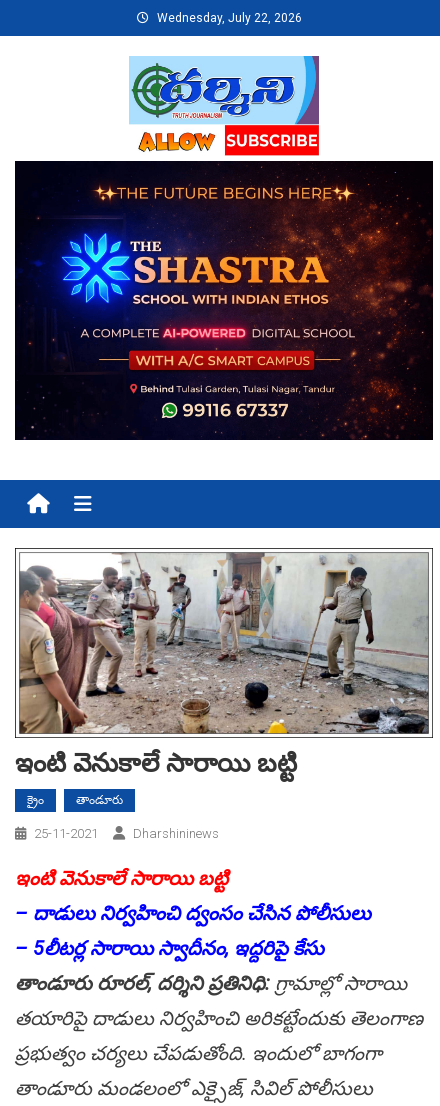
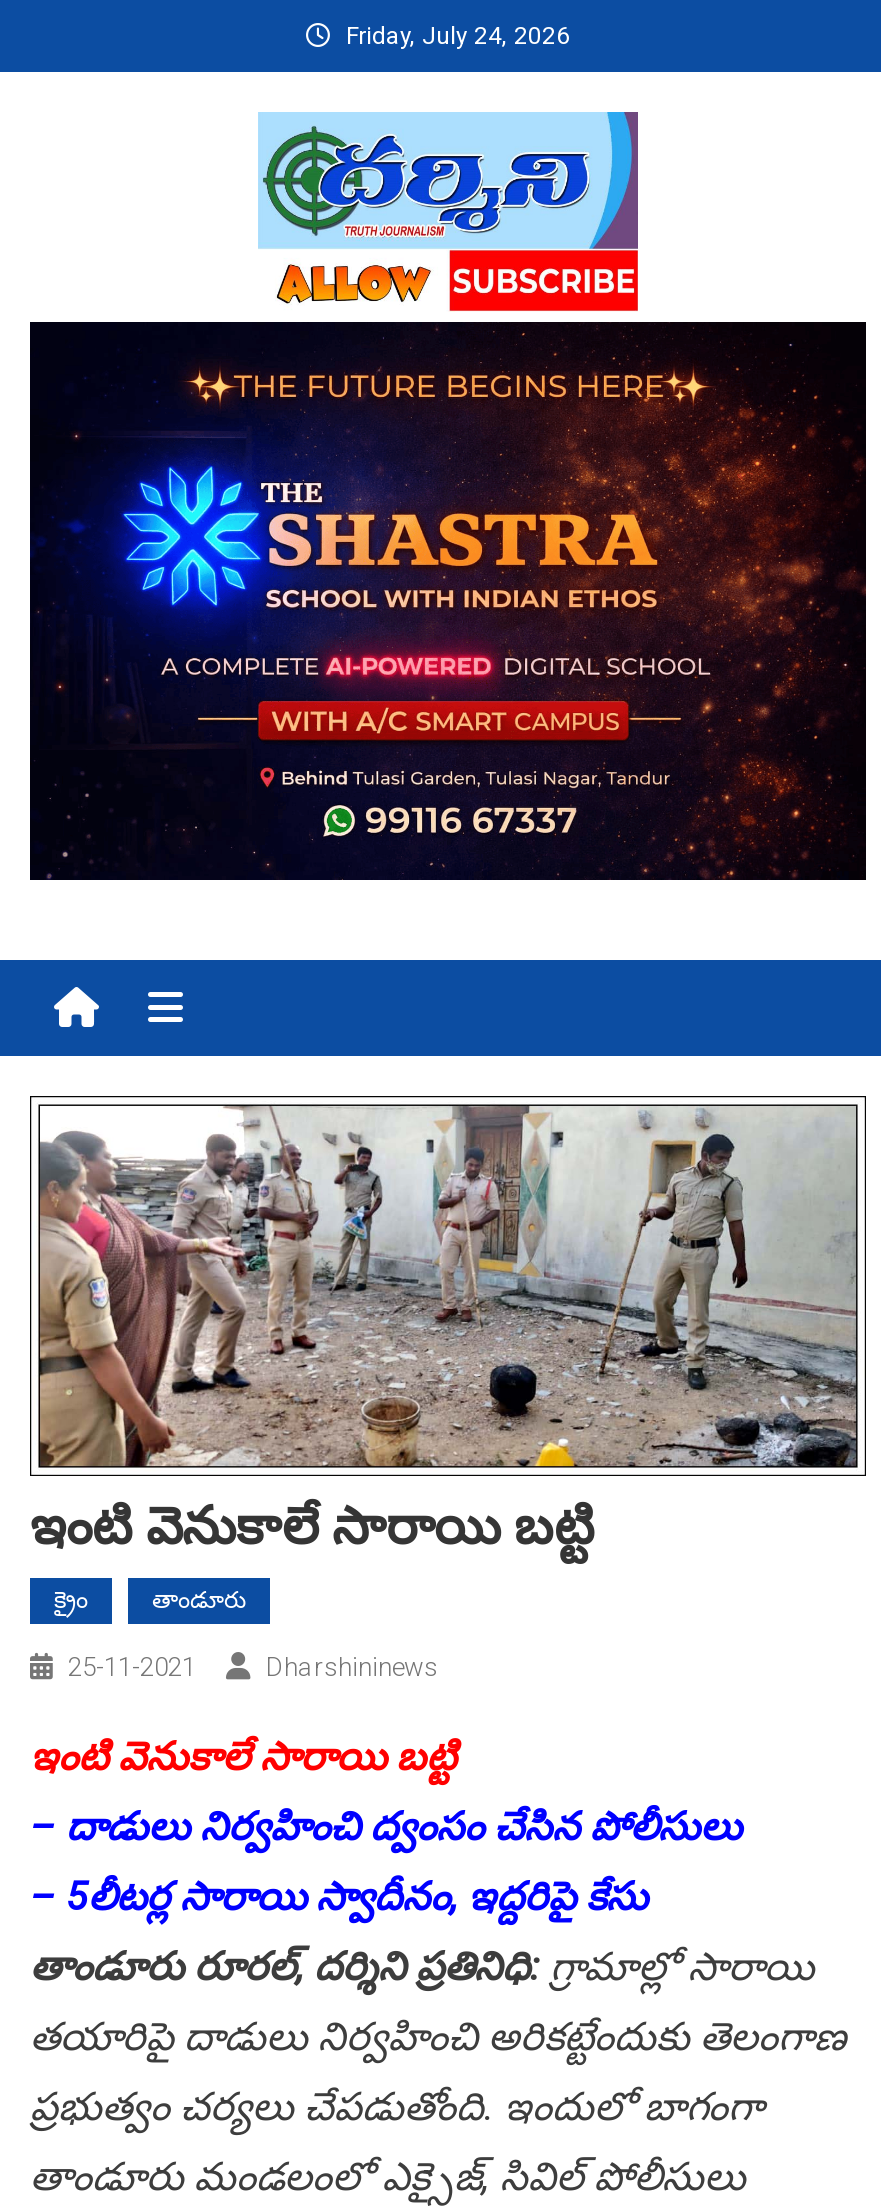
- Wednesday, July 22, 2026
+ Friday, July 24, 2026
